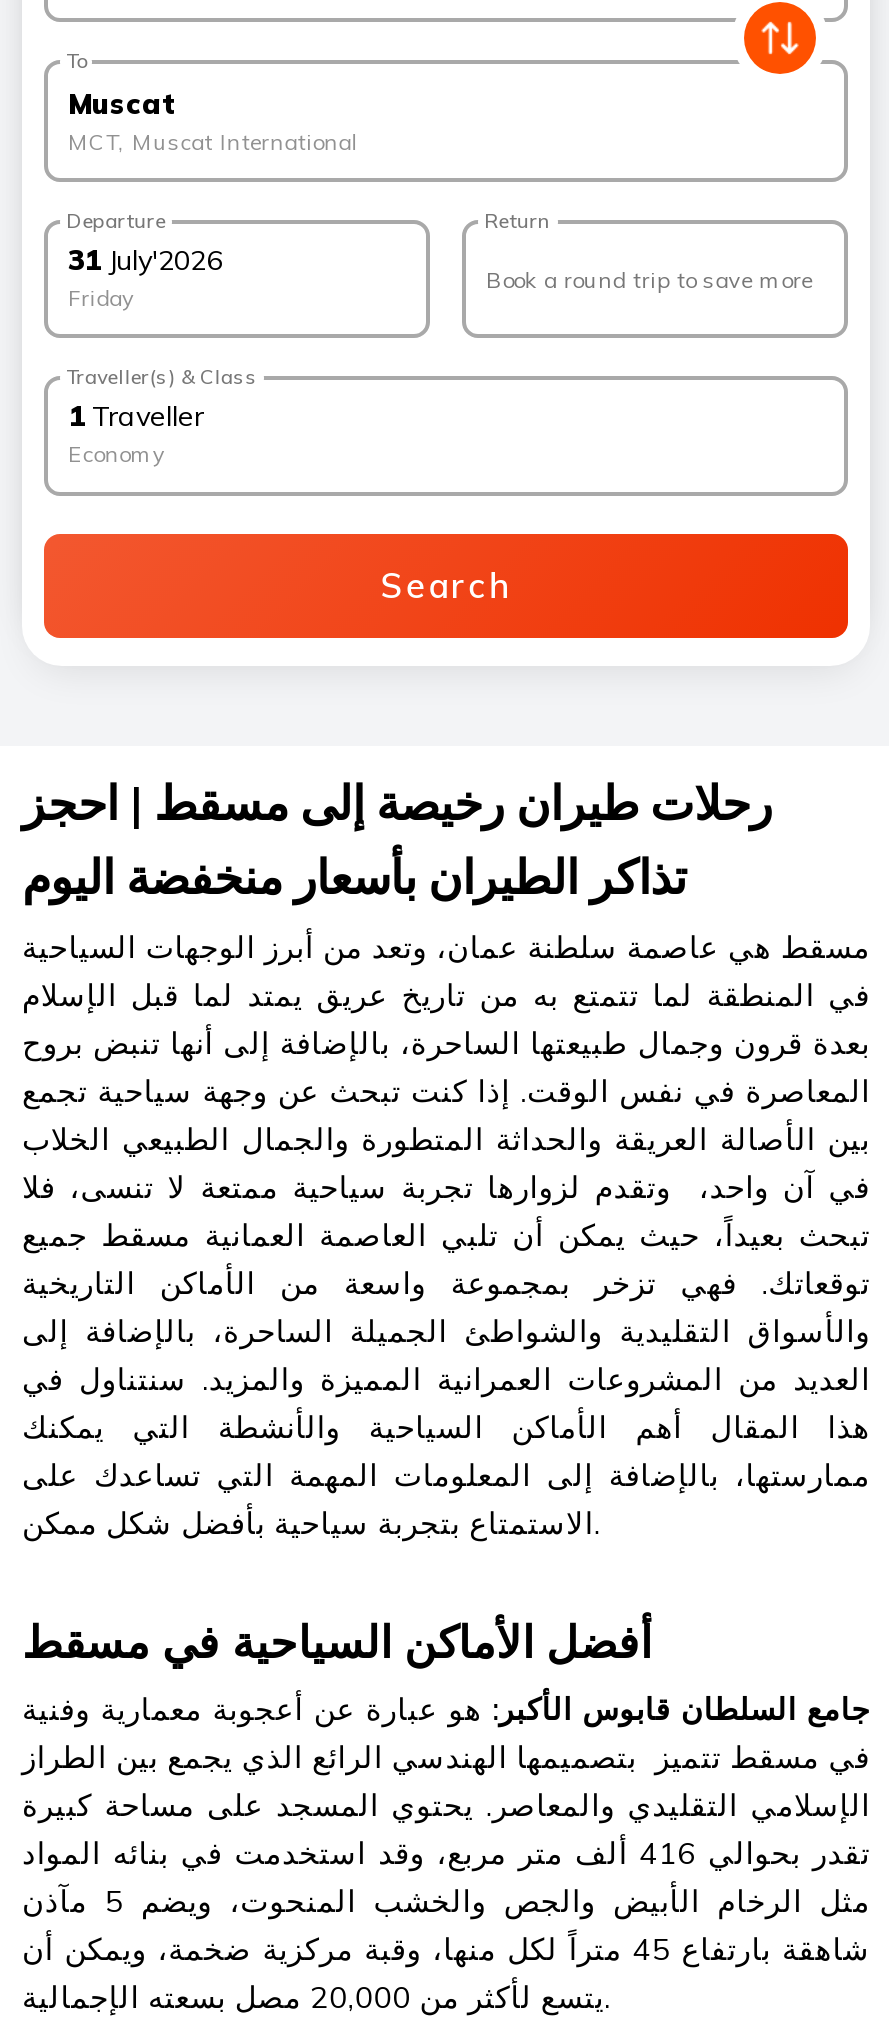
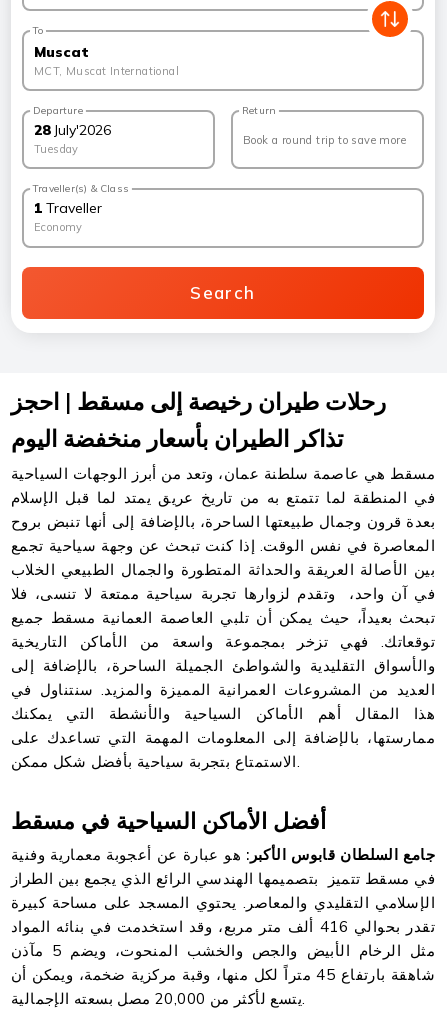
- 31 July'2026
- Friday
+ 28 July'2026
+ Tuesday
